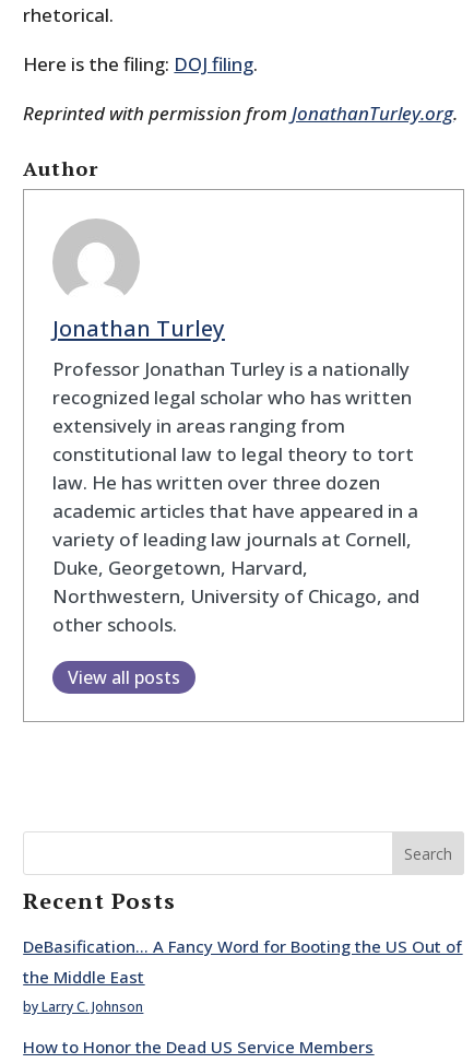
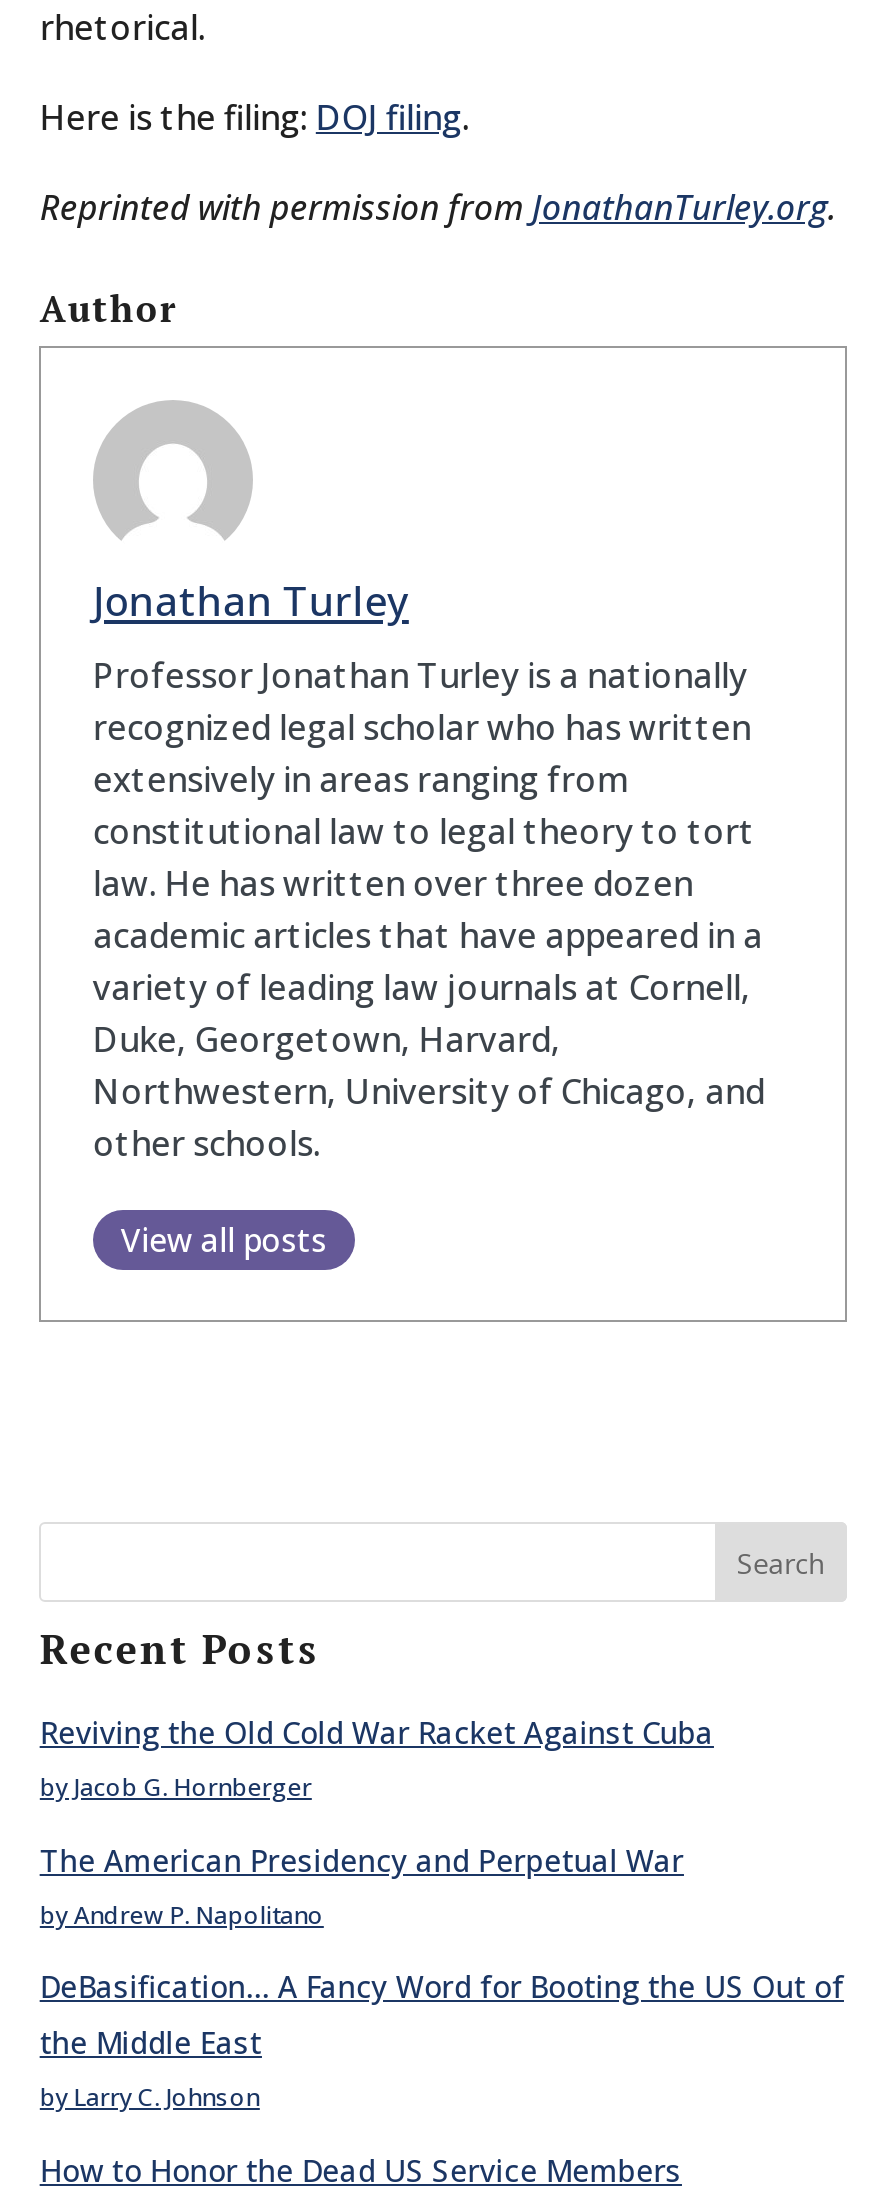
+ Reviving the Old Cold War Racket Against Cuba
+ by Jacob G. Hornberger
+ The American Presidency and Perpetual War
+ by Andrew P. Napolitano
